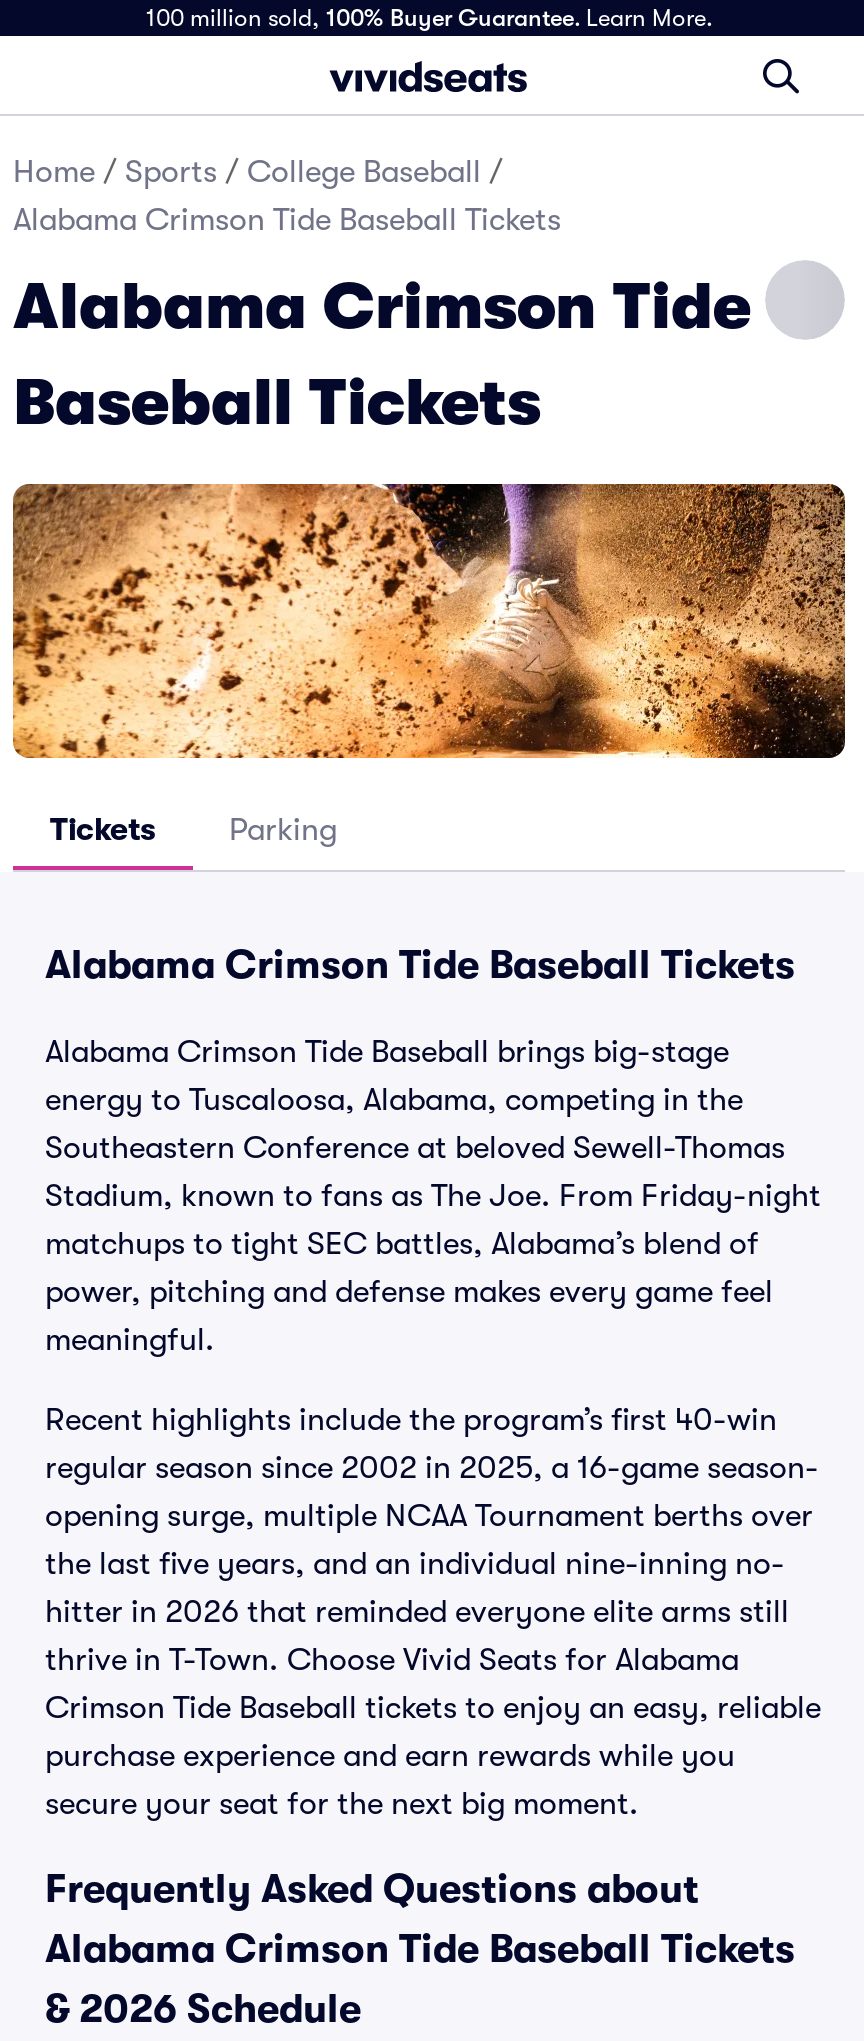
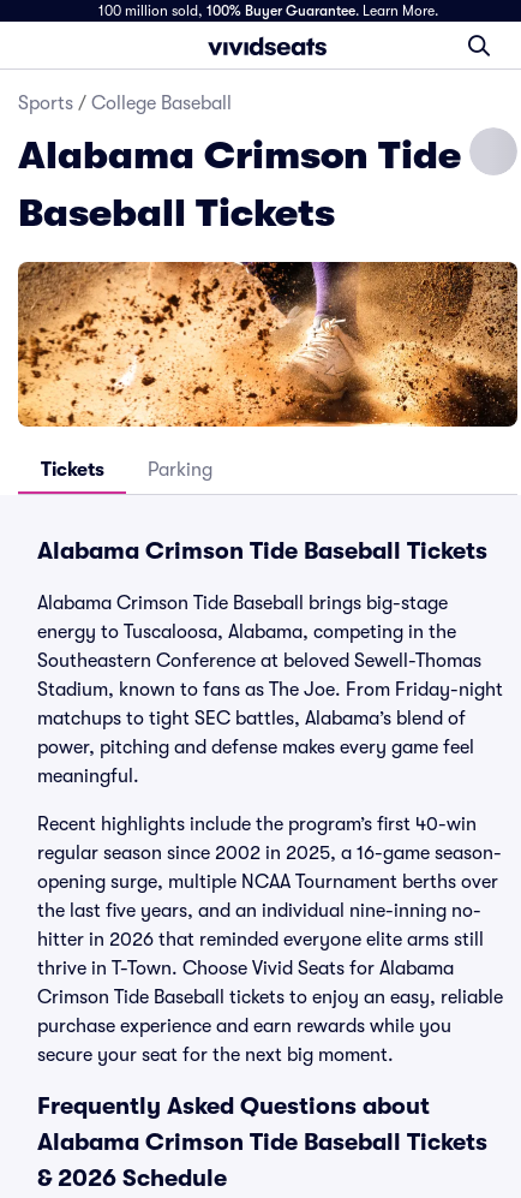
- Home / Sports / College Baseball /
- Alabama Crimson Tide Baseball Tickets
+ Sports / College Baseball
